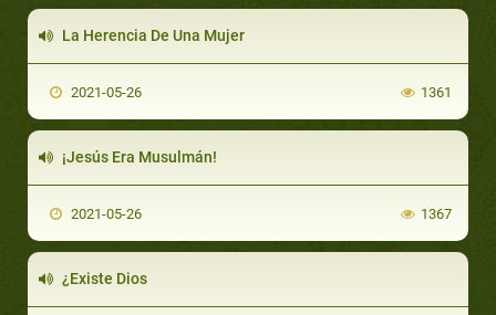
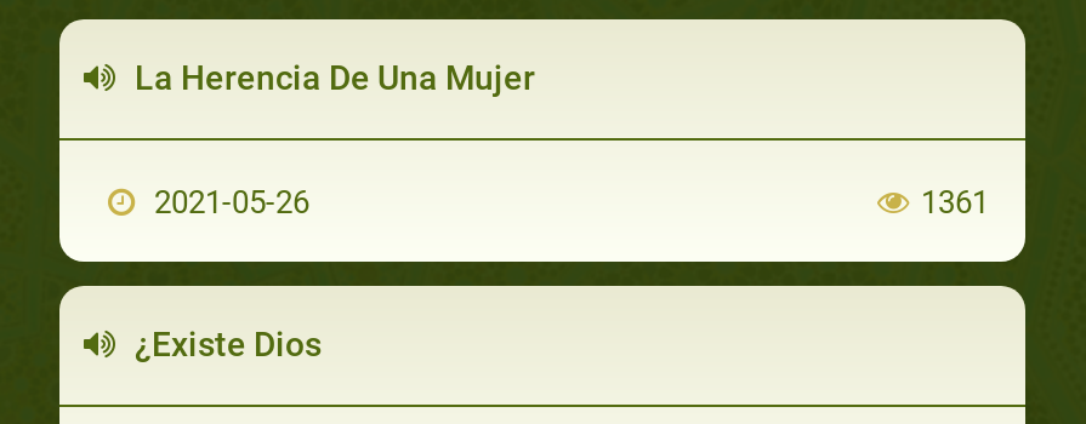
- ¡Jesús Era Musulmán!
- 2021-05-26
- 1367
